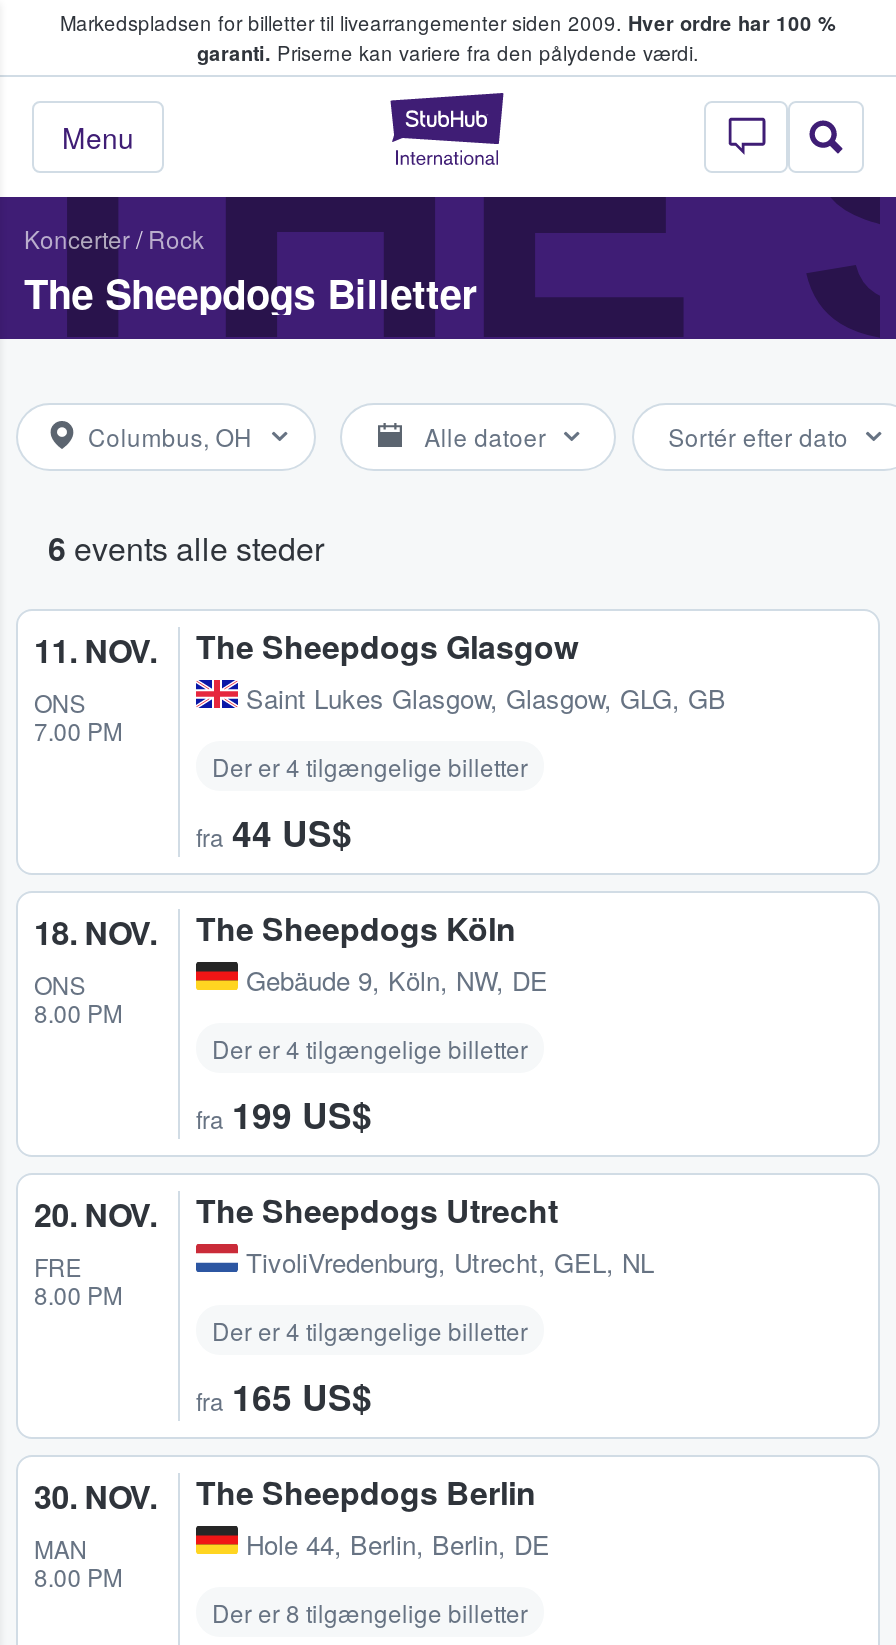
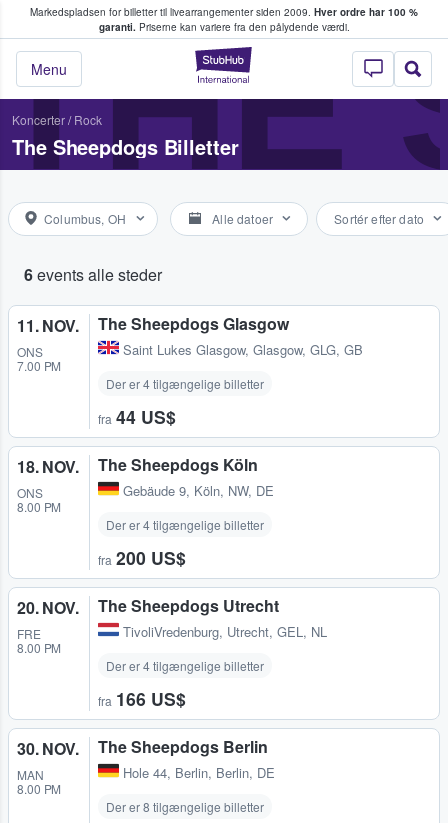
- fra 199 US$
+ fra 200 US$

- fra 165 US$
+ fra 166 US$
